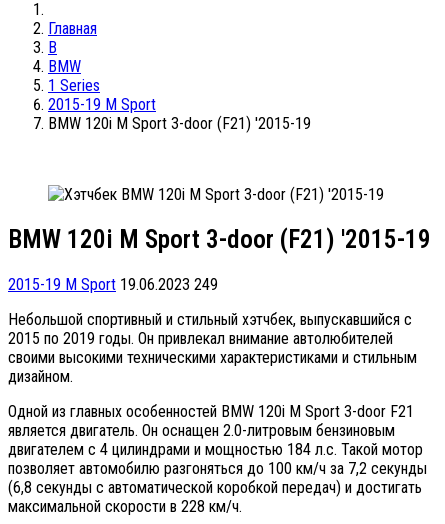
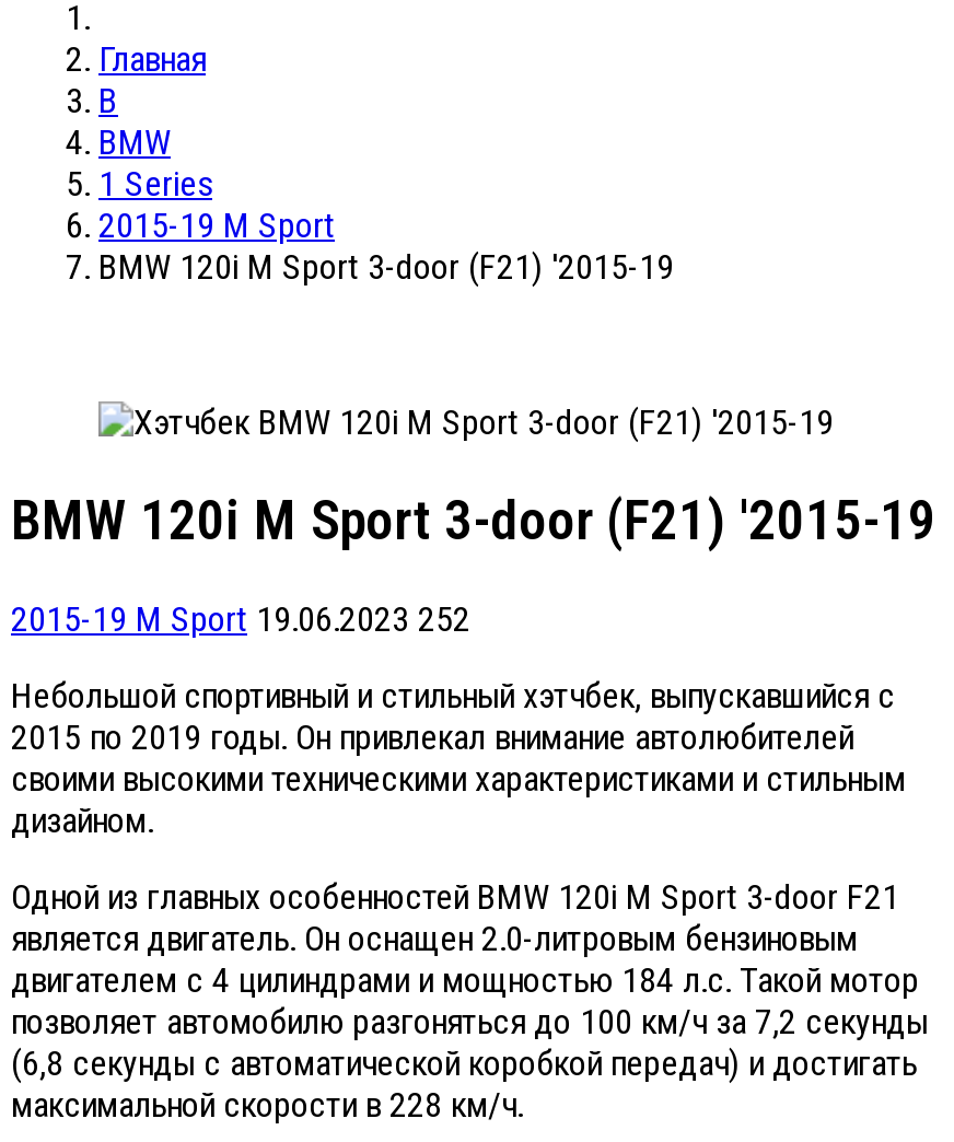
- 2015-19 M Sport 19.06.2023 249
+ 2015-19 M Sport 19.06.2023 252
